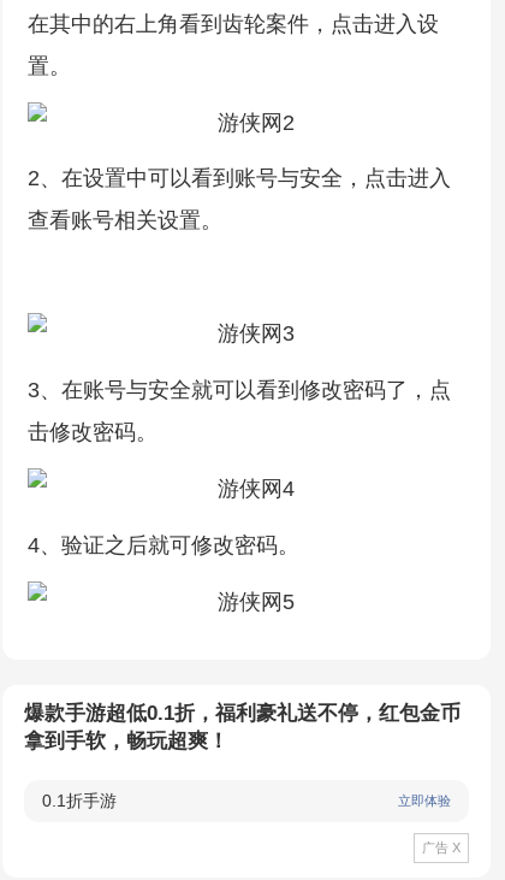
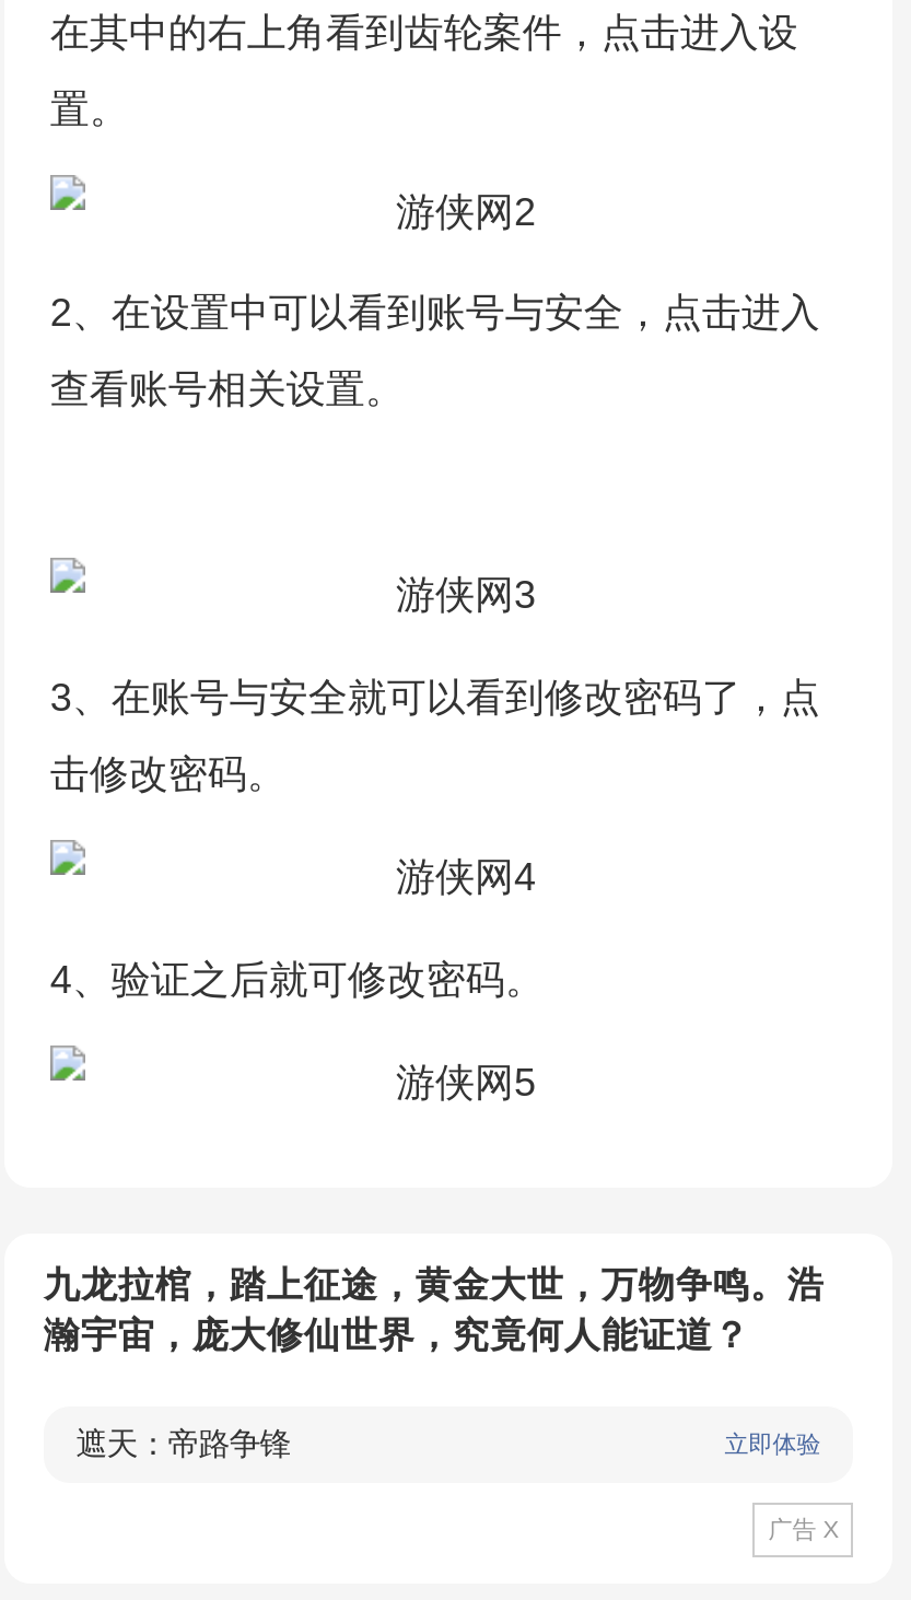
- 爆款手游超低0.1折，福利豪礼送不停，红包金币
- 拿到手软，畅玩超爽！
+ 九龙拉棺，踏上征途，黄金大世，万物争鸣。浩
+ 瀚宇宙，庞大修仙世界，究竟何人能证道？

- 0.1折手游
+ 遮天：帝路争锋
